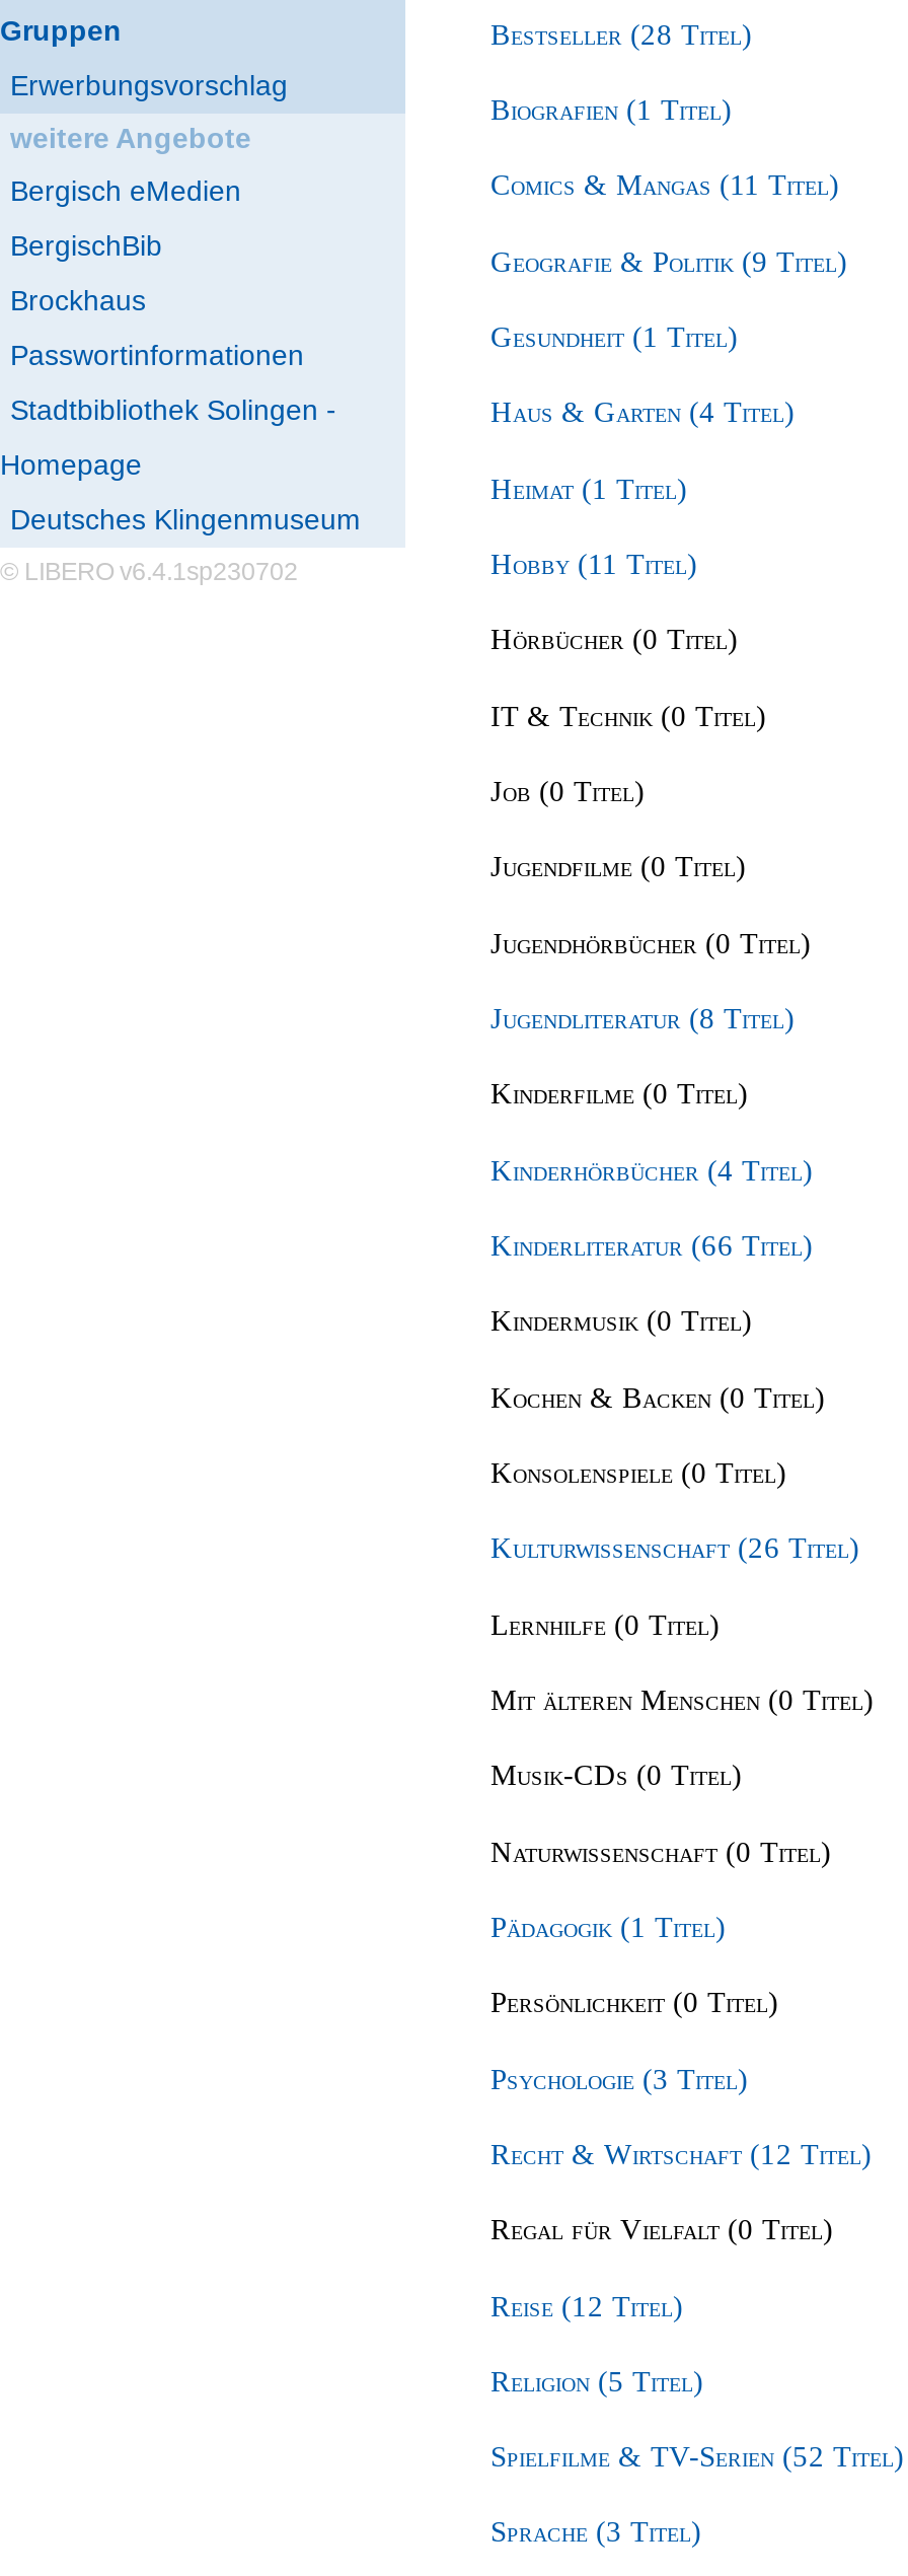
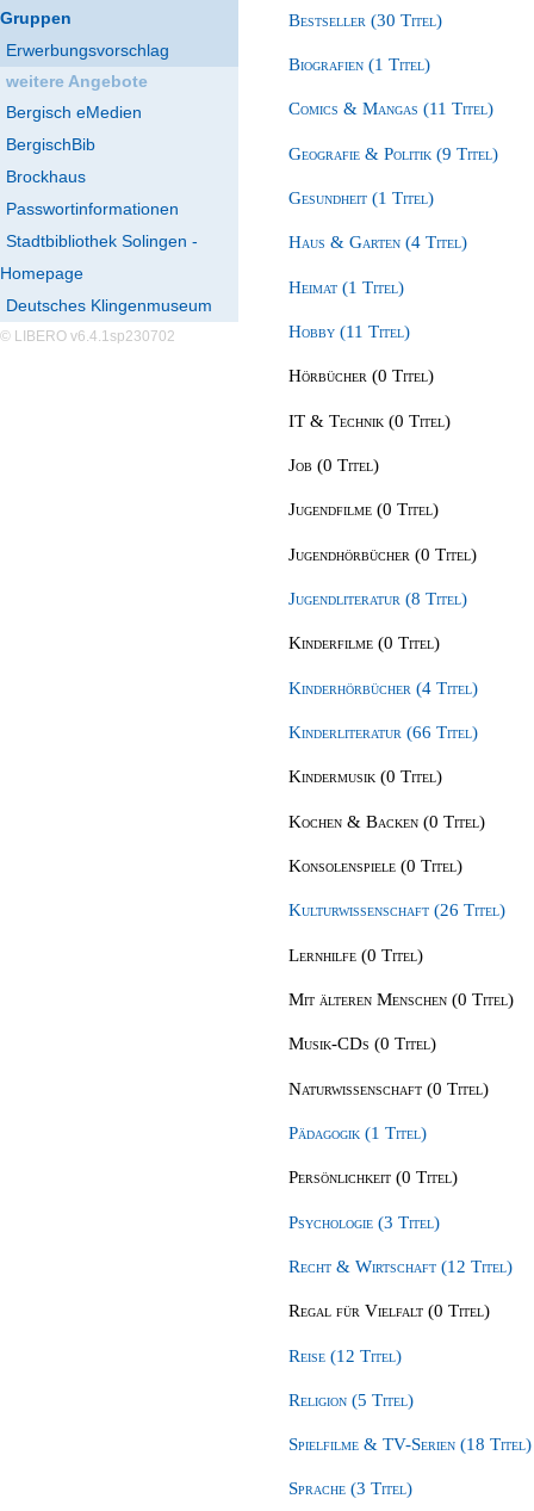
- Bestseller (28 Titel)
+ Bestseller (30 Titel)

- Spielfilme & TV-Serien (52 Titel)
+ Spielfilme & TV-Serien (18 Titel)
